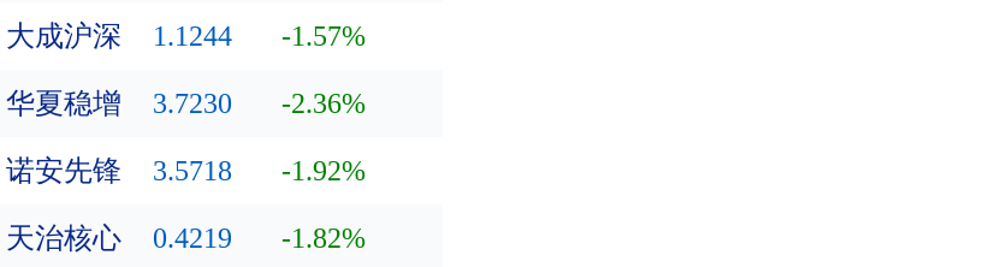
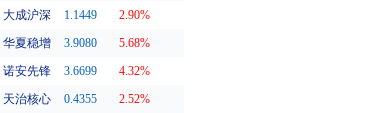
- 1.1244
+ 1.1449

- -1.57%
+ 2.90%

- 3.7230
+ 3.9080

- -2.36%
+ 5.68%

- 3.5718
+ 3.6699

- -1.92%
+ 4.32%

- 0.4219
+ 0.4355

- -1.82%
+ 2.52%
